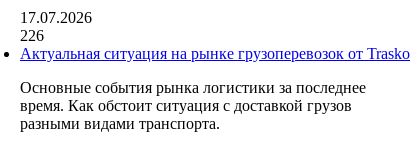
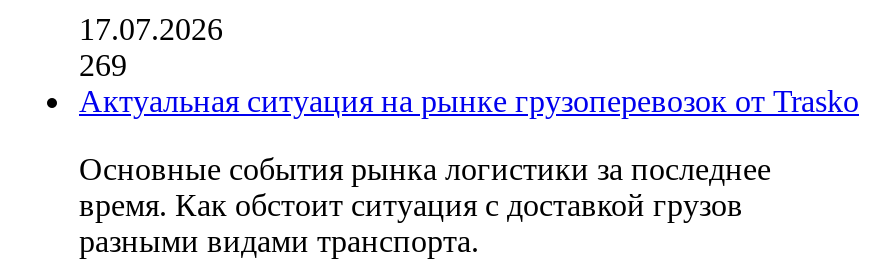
- 226
+ 269
